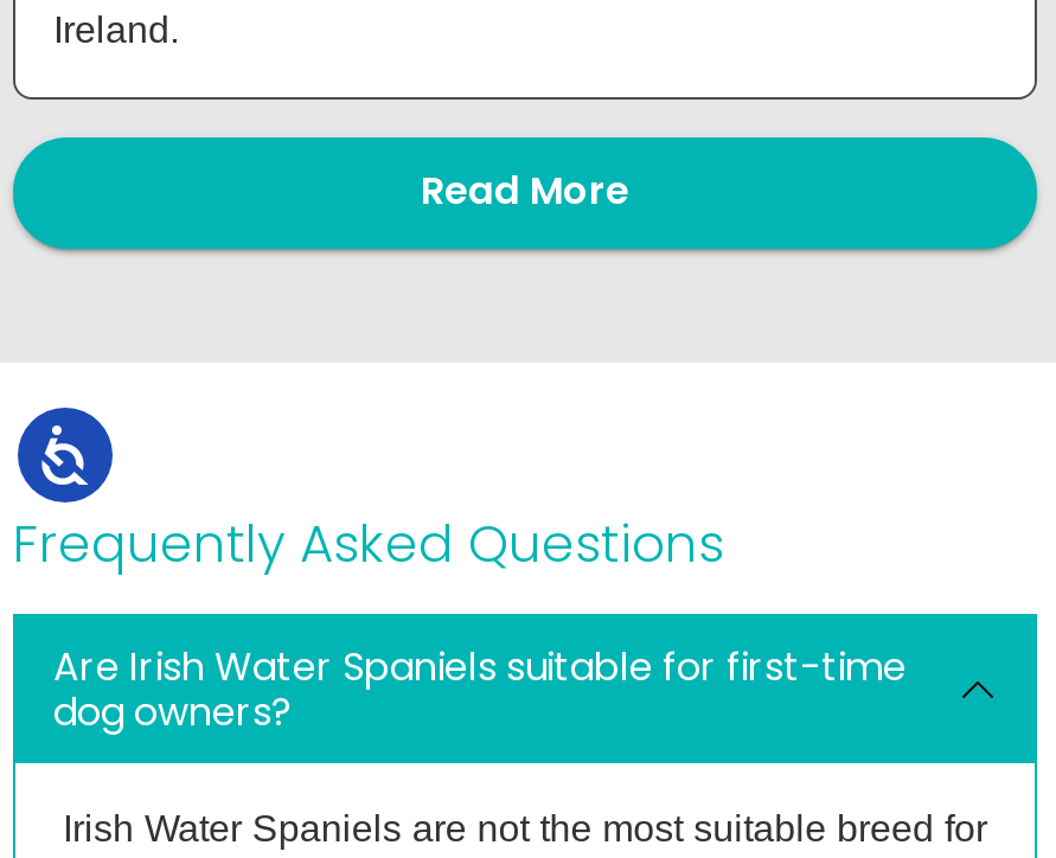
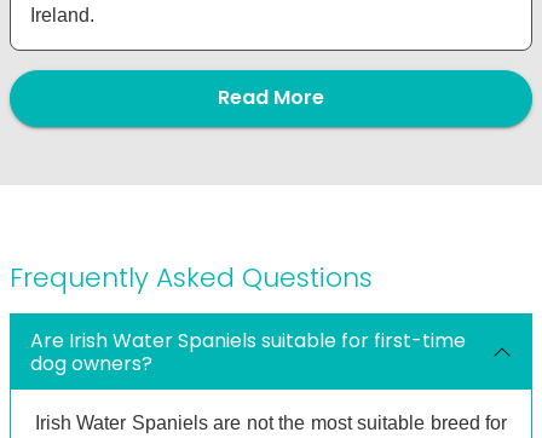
- [image]
